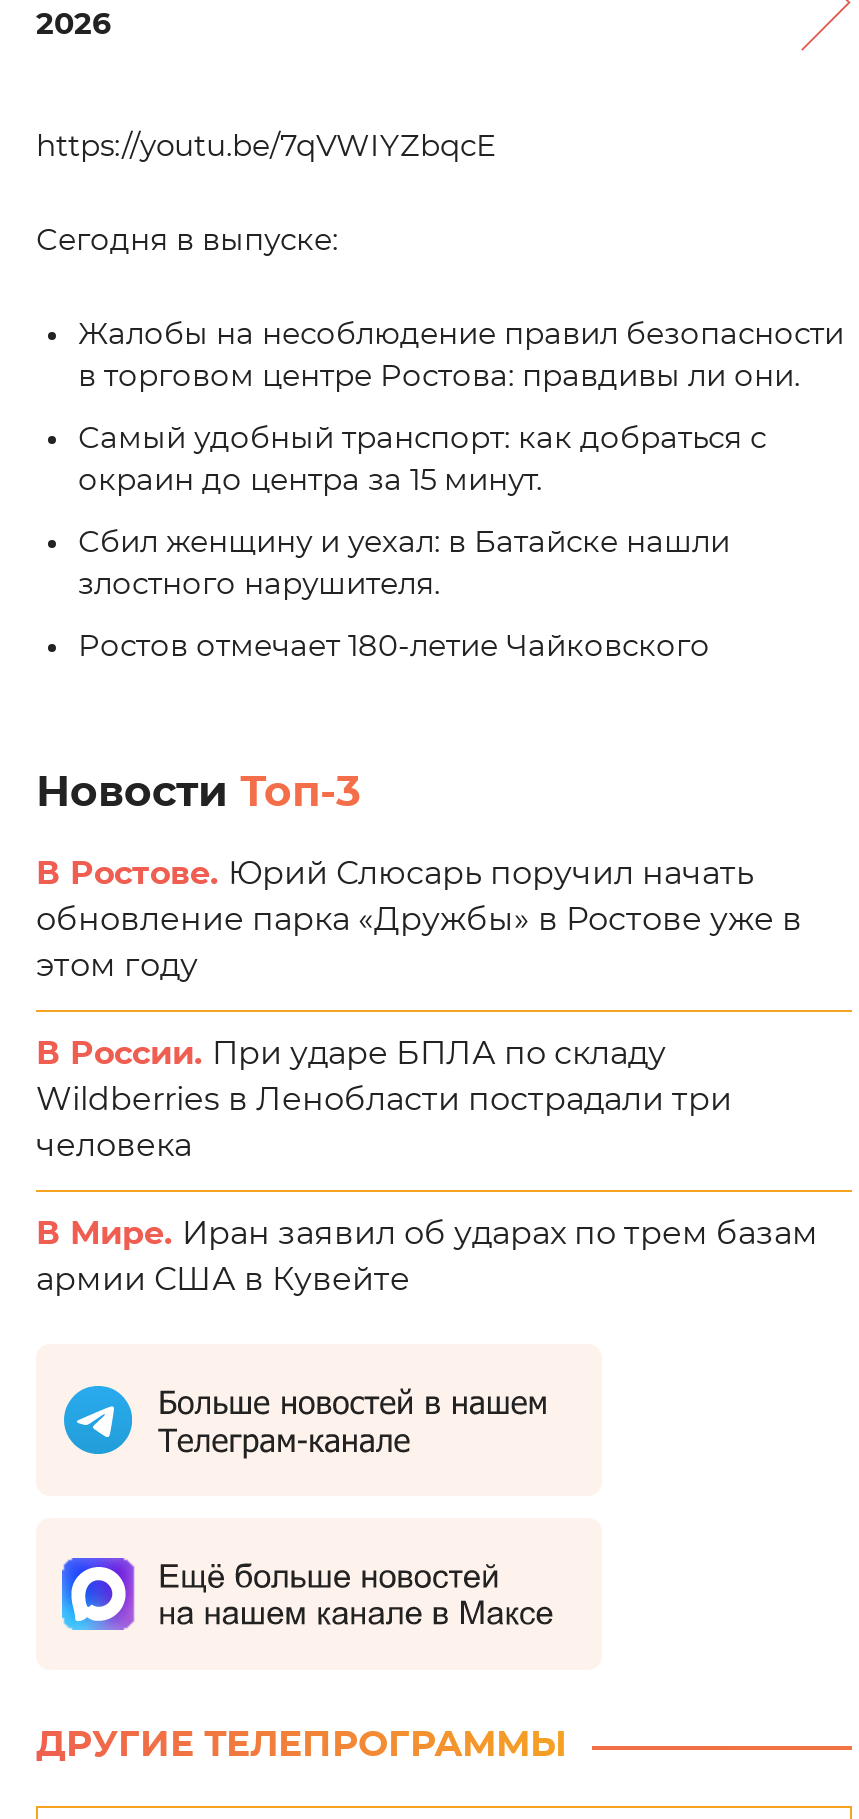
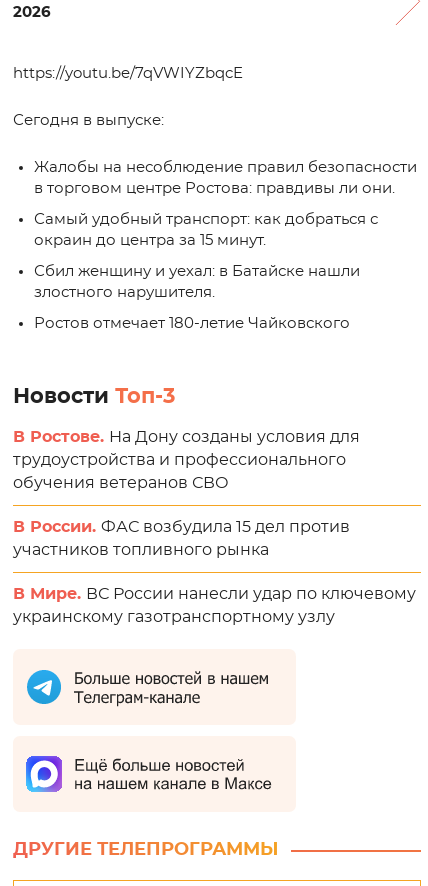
- В Ростове. Юрий Слюсарь поручил начать
- обновление парка «Дружбы» в Ростове уже в
- этом году
+ В Ростове. На Дону созданы условия для
+ трудоустройства и профессионального
+ обучения ветеранов СВО

- В России. При ударе БПЛА по складу
- Wildberries в Ленобласти пострадали три
- человека
+ В России. ФАС возбудила 15 дел против
+ участников топливного рынка

- В Мире. Иран заявил об ударах по трем базам
- армии США в Кувейте
+ В Мире. ВС России нанесли удар по ключевому
+ украинскому газотранспортному узлу
